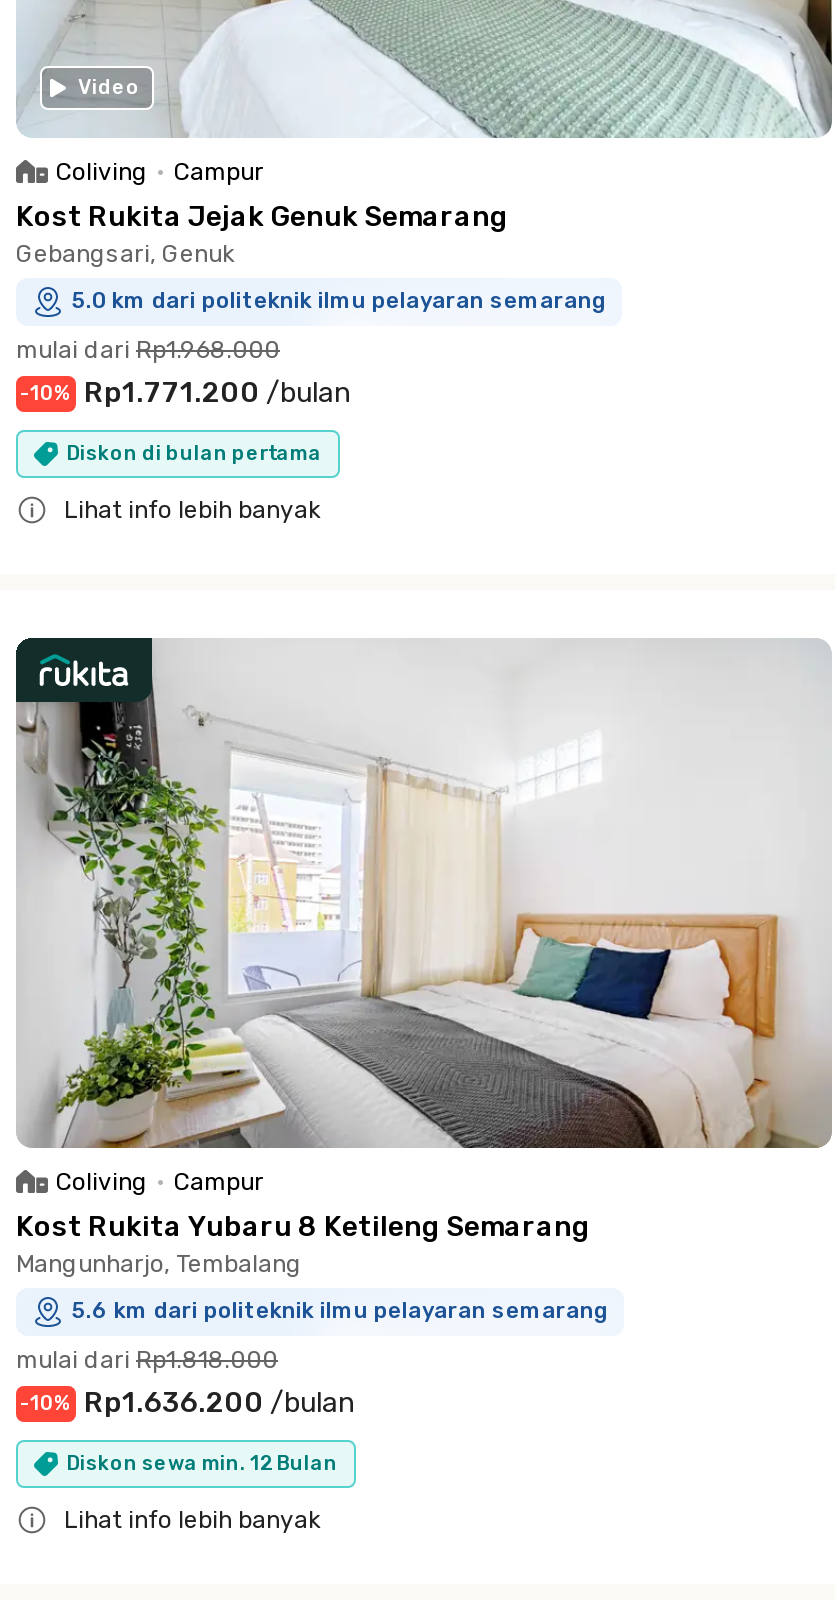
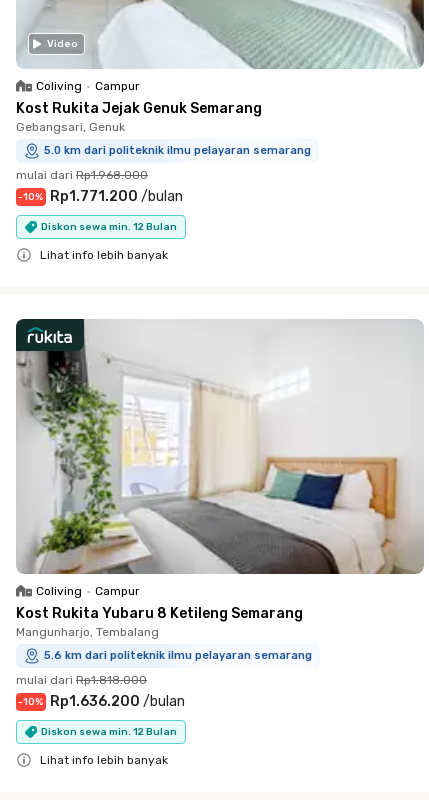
- Diskon di bulan pertama
+ Diskon sewa min. 12 Bulan
